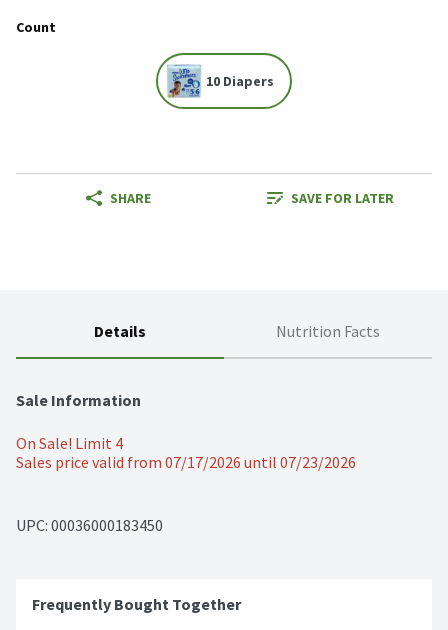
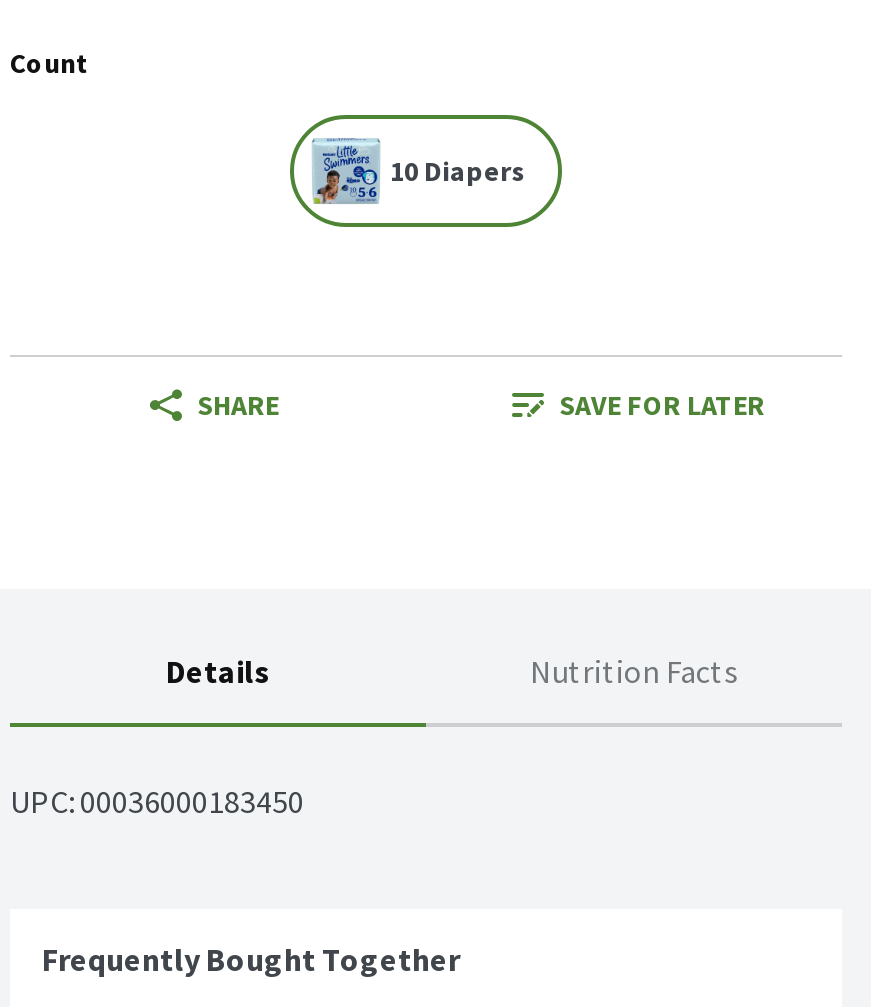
- Sale Information
- On Sale! Limit 4
- Sales price valid from 07/17/2026 until 07/23/2026
